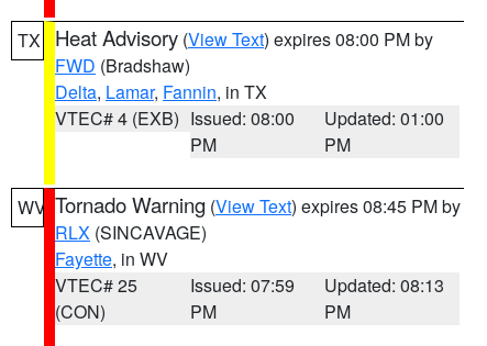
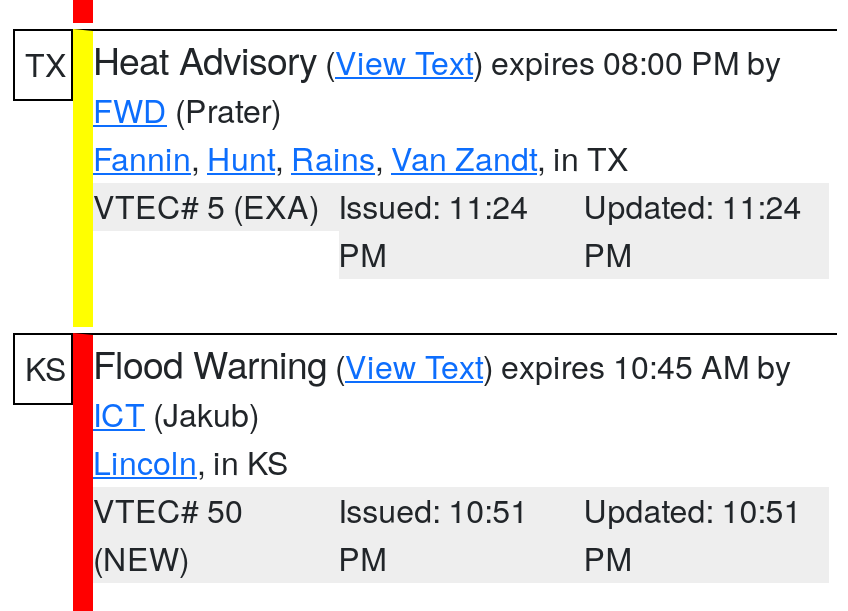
- FWD (Bradshaw)
- Delta, Lamar, Fannin, in TX
- VTEC# 4 (EXB) Issued: 08:00
+ FWD (Prater)
+ Fannin, Hunt, Rains, Van Zandt, in TX
+ VTEC# 5 (EXA) Issued: 11:24

- Updated: 01:00
+ Updated: 11:24

- WV Tornado Warning (View Text) expires 08:45 PM by
- RLX (SINCAVAGE)
- Fayette, in WV
- VTEC# 25
- (CON)
+ KS Flood Warning (View Text) expires 10:45 AM by
+ ICT (Jakub)
+ Lincoln, in KS
+ VTEC# 50
+ (NEW)

- Issued: 07:59
+ Issued: 10:51

- Updated: 08:13
+ Updated: 10:51
